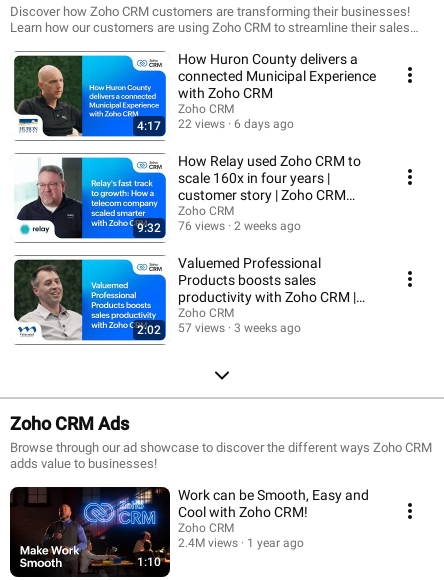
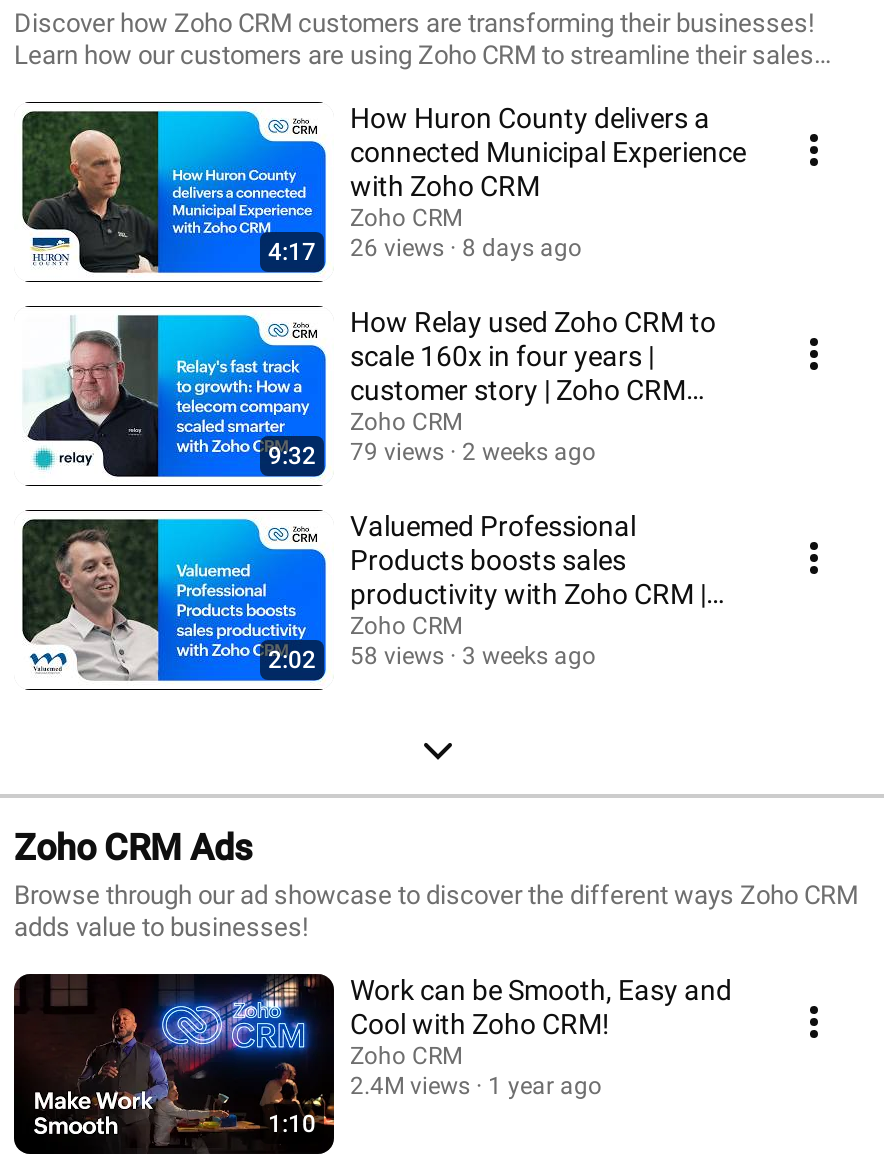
- 22 views
+ 26 views

- 6 days ago
+ 8 days ago

- 9:32 76 views 2 weeks ago
+ 9:32 79 views 2 weeks ago

- 2:02 57 views 3 weeks ago
+ 2:02 58 views 3 weeks ago
